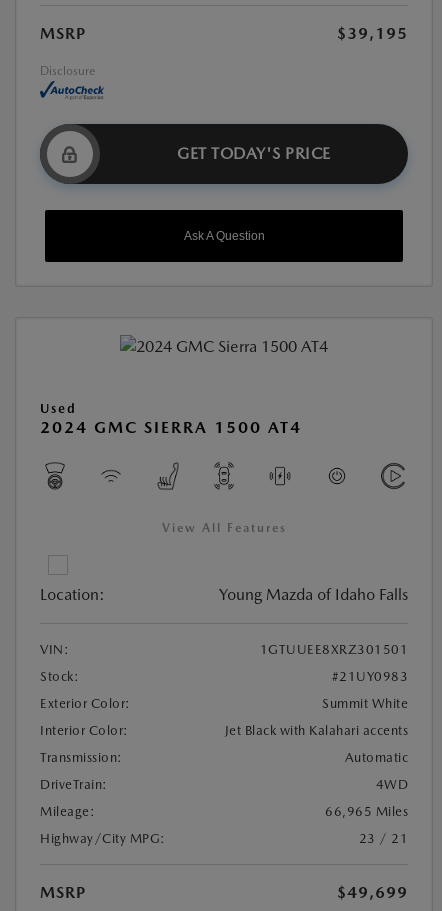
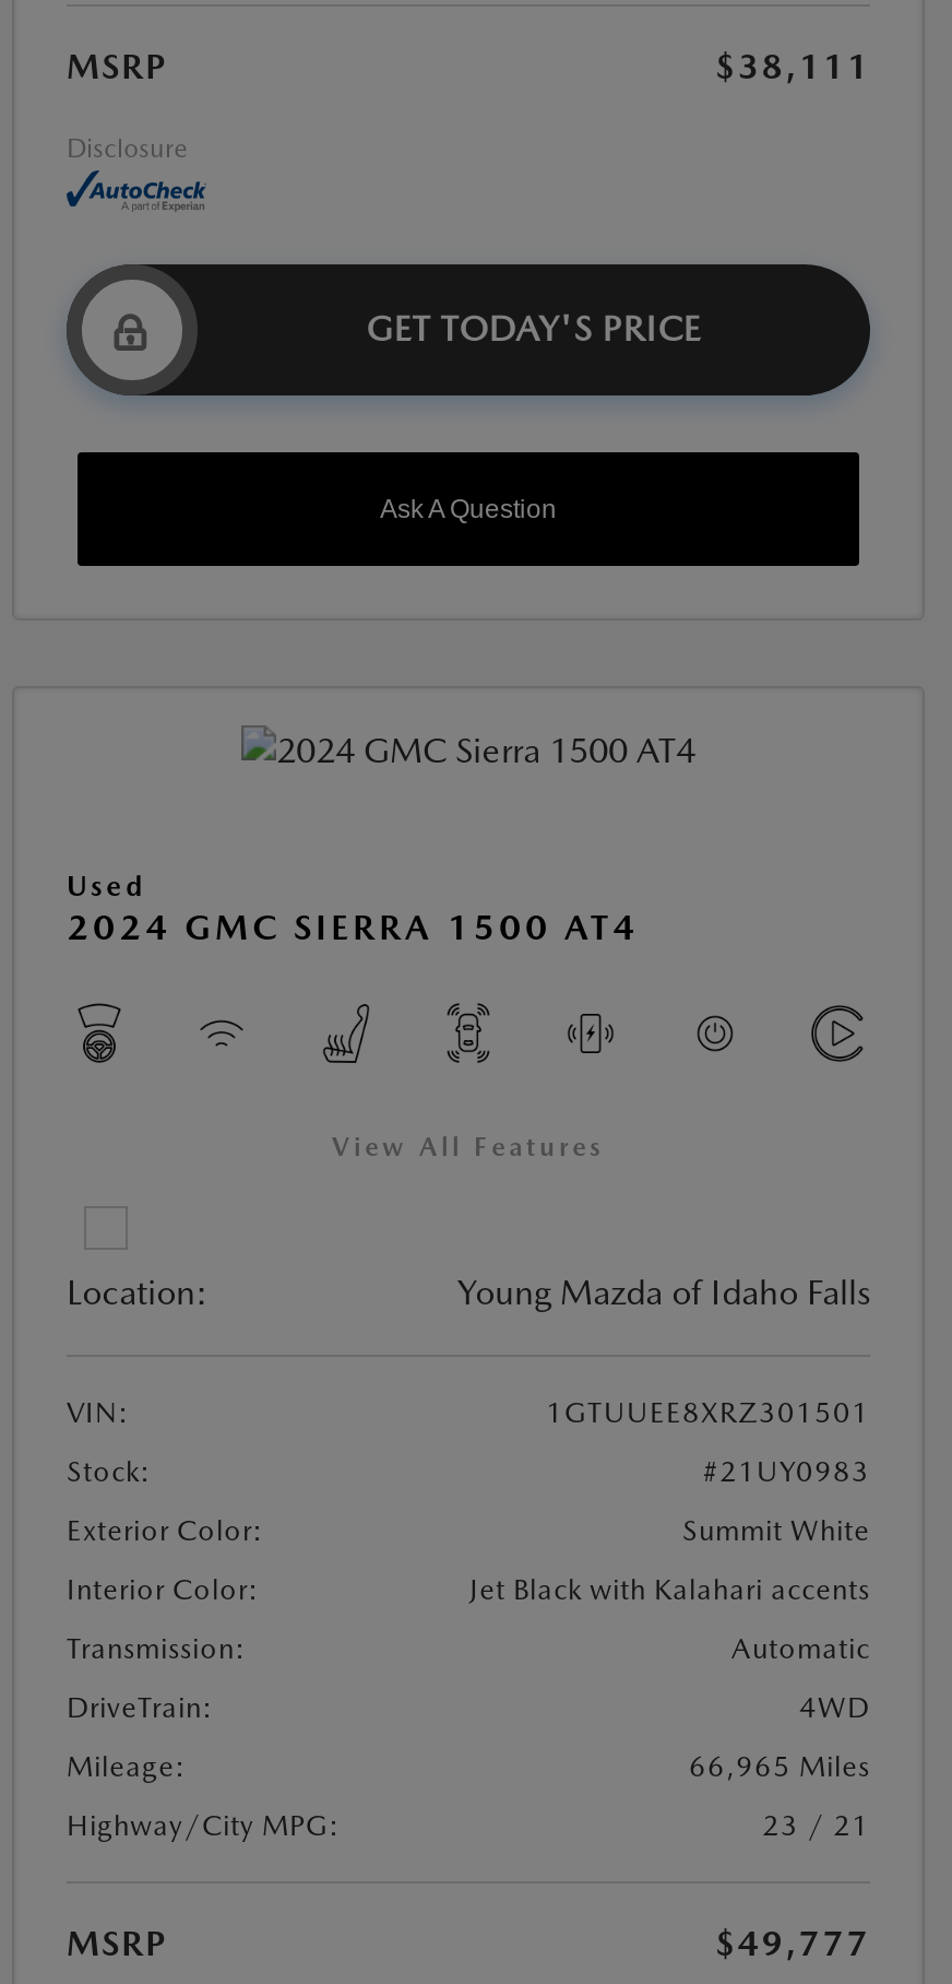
- $39,195
+ $38,111

- $49,699
+ $49,777
